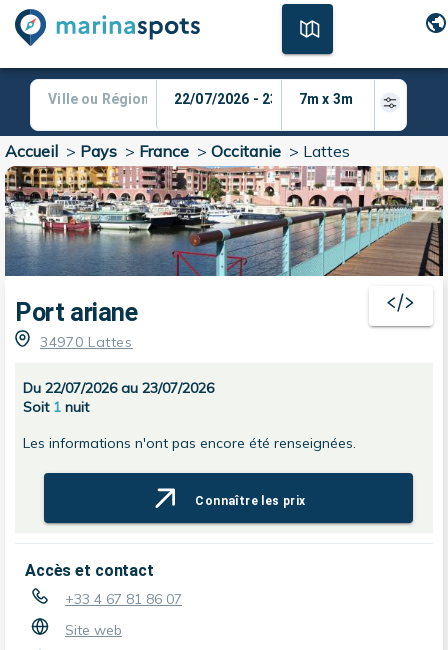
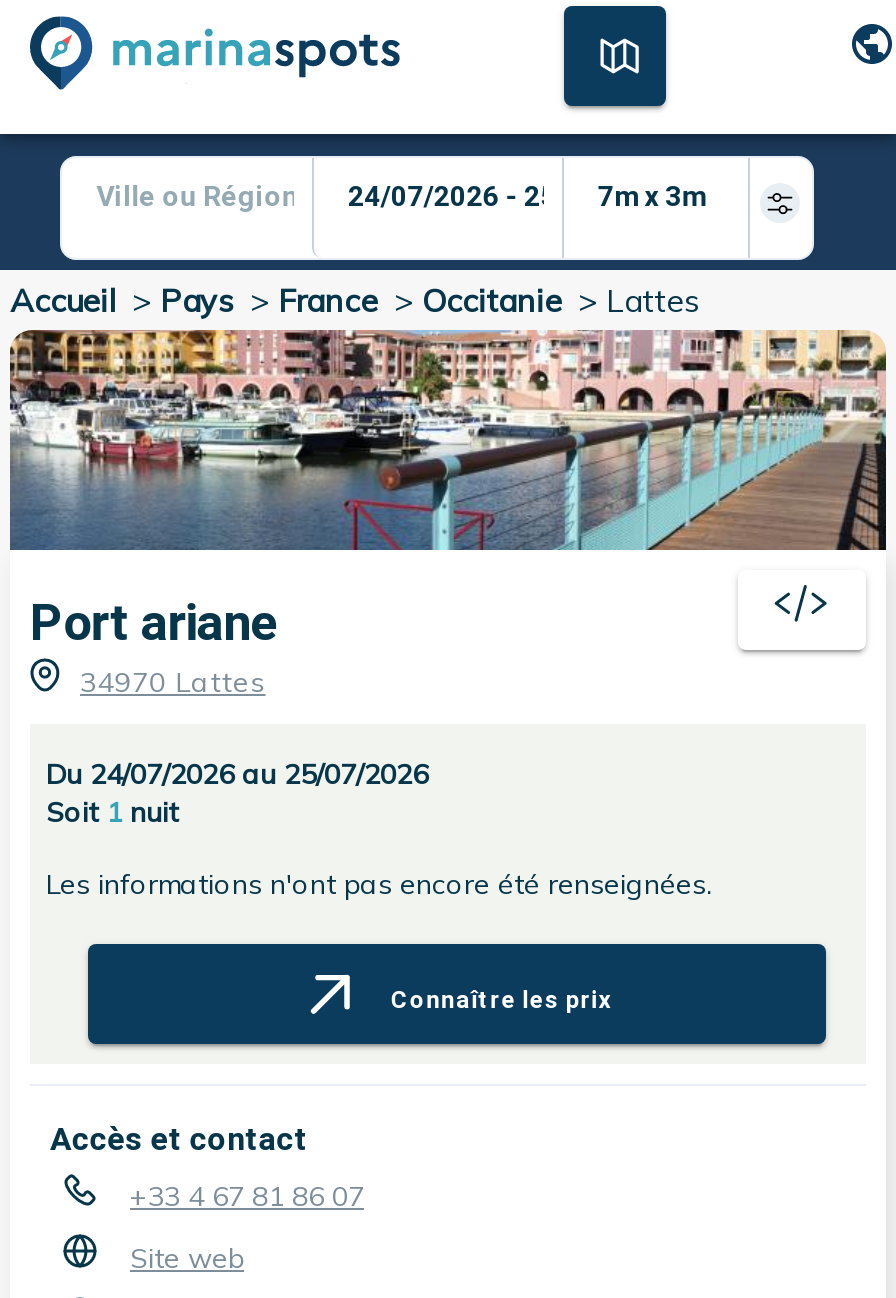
- Du 22/07/2026 au 23/07/2026
+ Du 24/07/2026 au 25/07/2026
